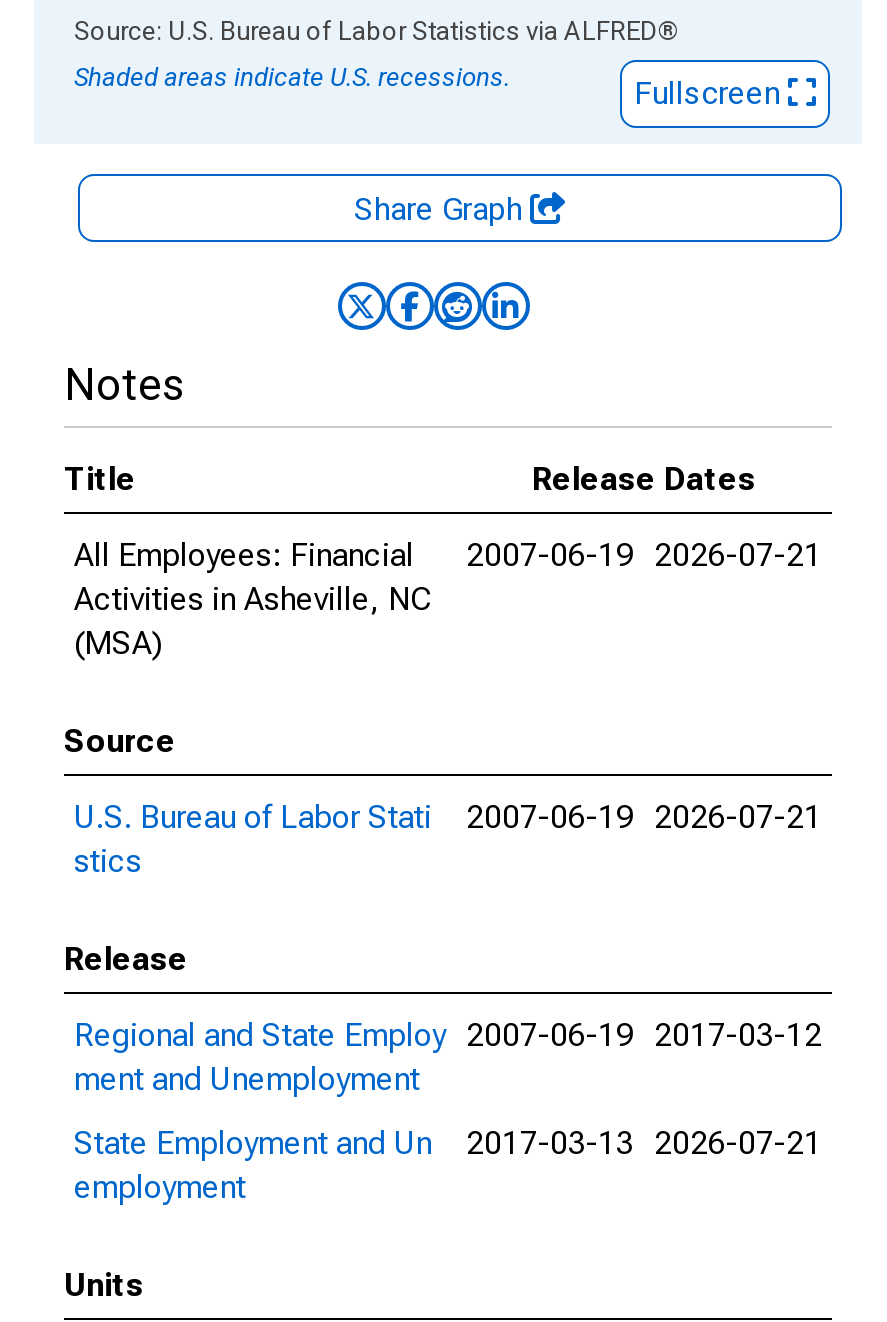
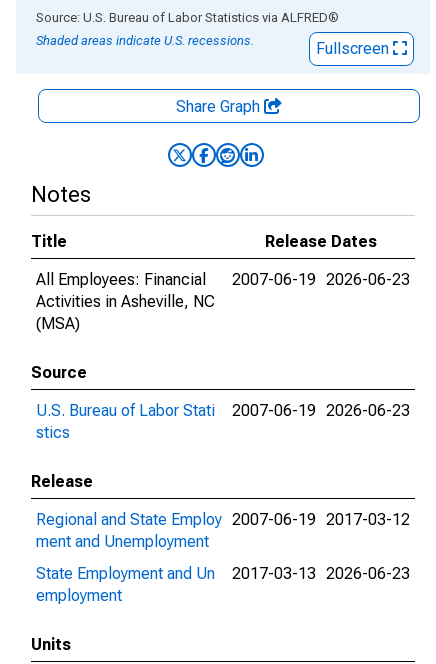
- All Employees: Financial 2007-06-19 2026-07-21
+ All Employees: Financial 2007-06-19 2026-06-23

- U.S. Bureau of Labor Stati 2007-06-19 2026-07-21
+ U.S. Bureau of Labor Stati 2007-06-19 2026-06-23

- State Employment and Un 2017-03-13 2026-07-21
+ State Employment and Un 2017-03-13 2026-06-23
